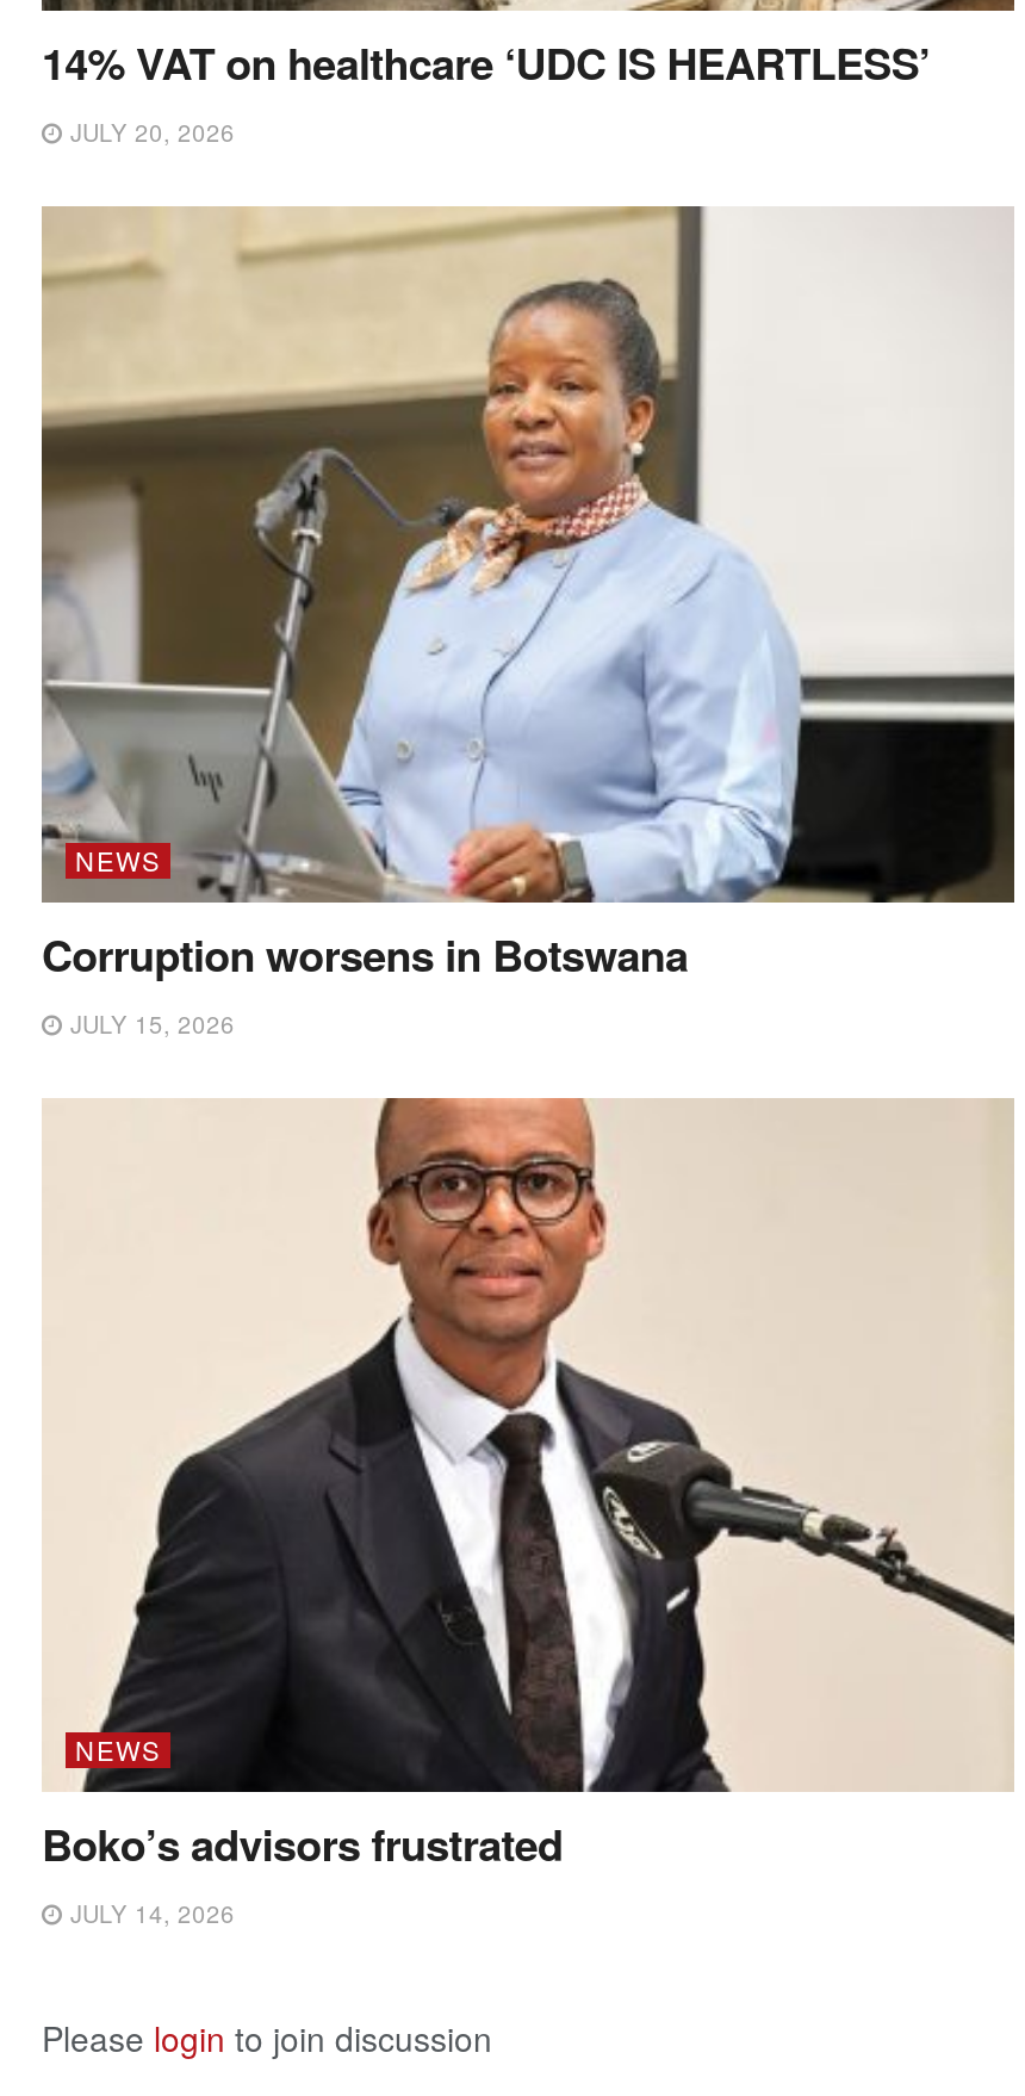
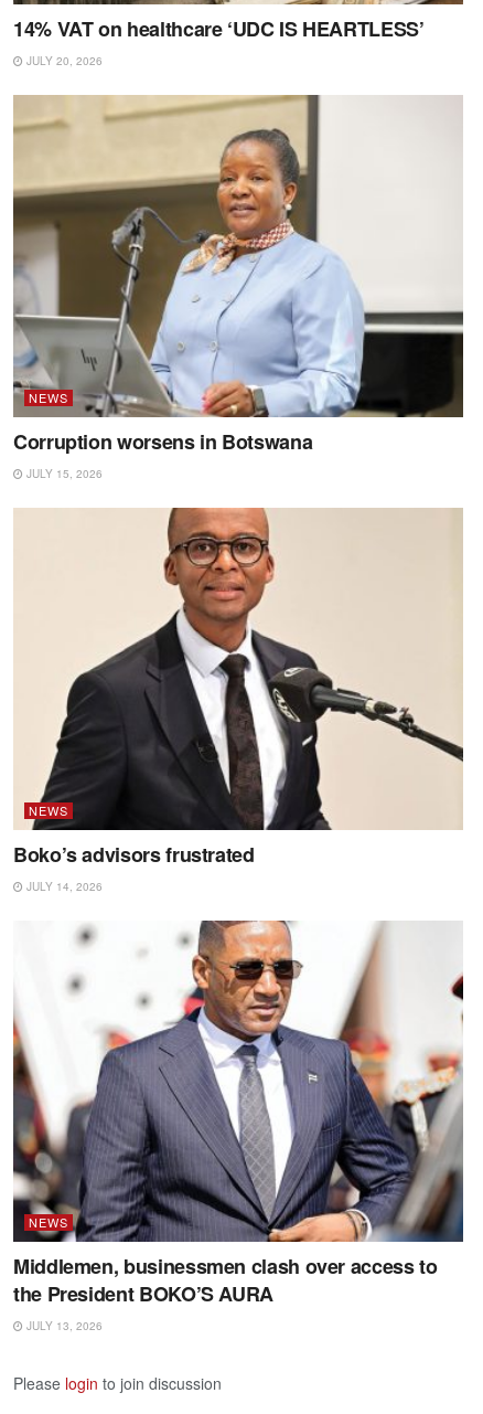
+ [image]
+ NEWS
+ Middlemen, businessmen clash over access to
+ the President BOKO’S AURA
+ JULY 13, 2026
